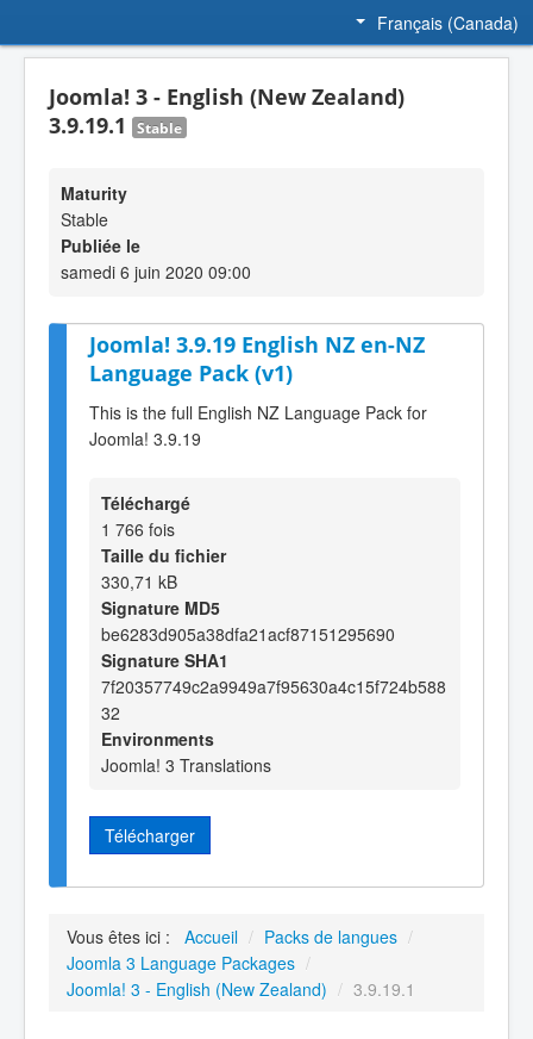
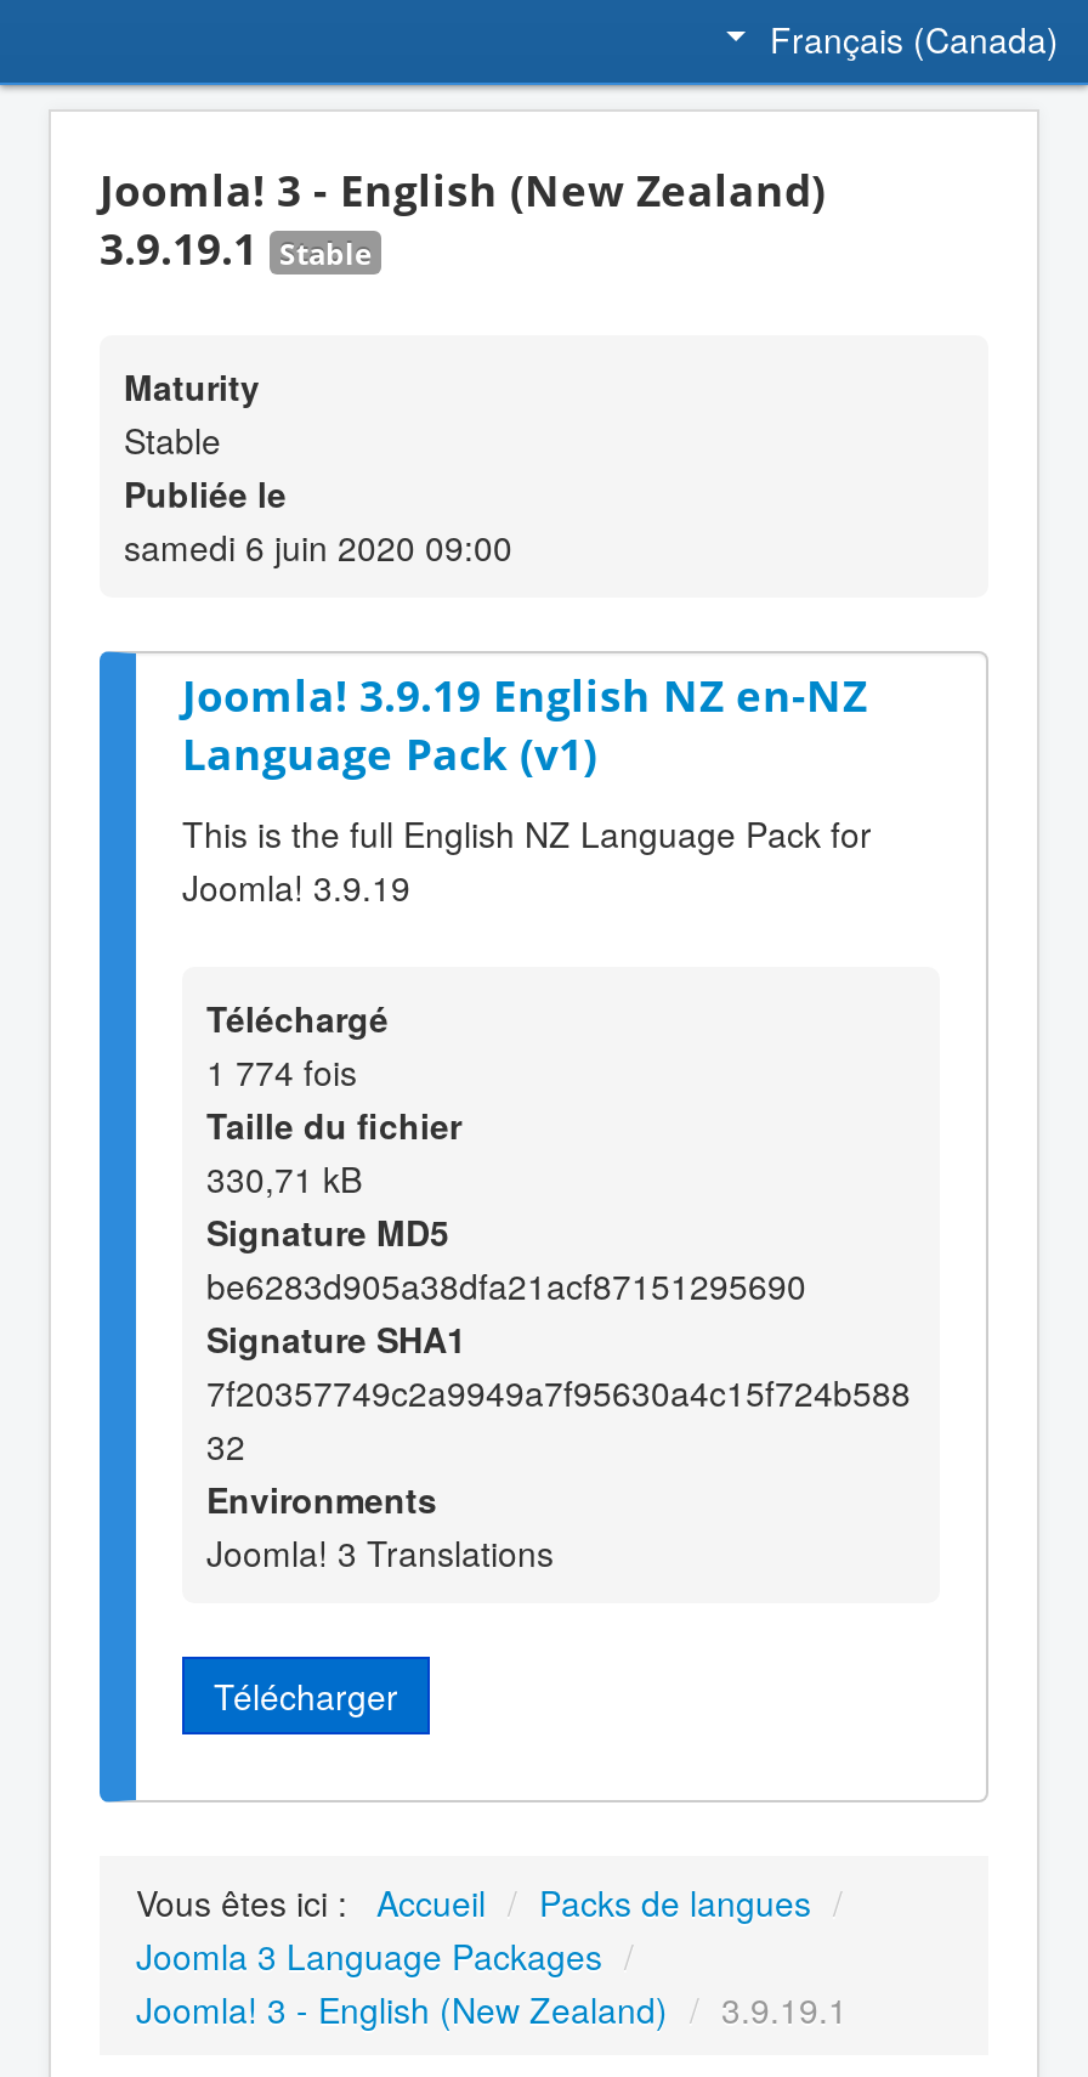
- 1 766 fois
+ 1 774 fois
